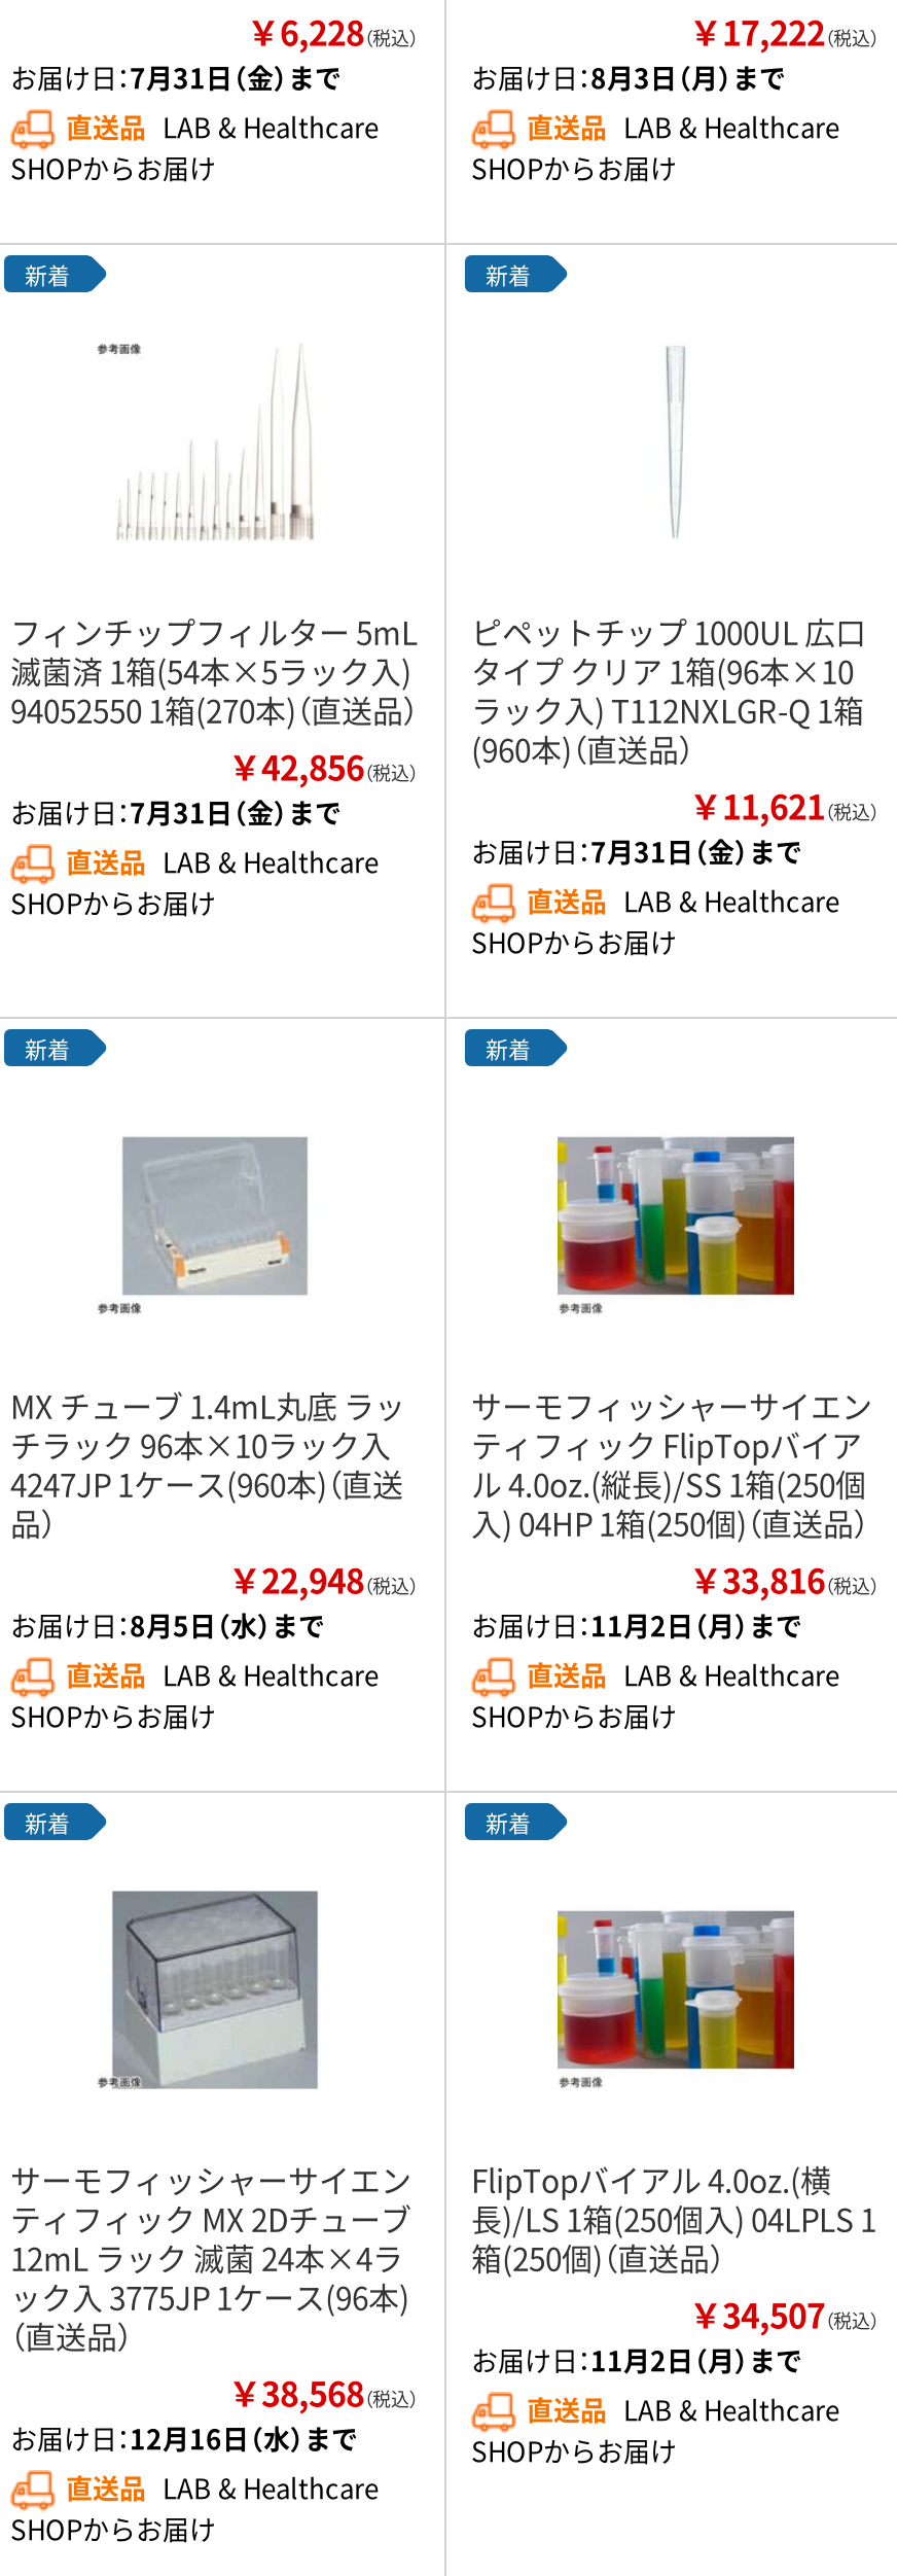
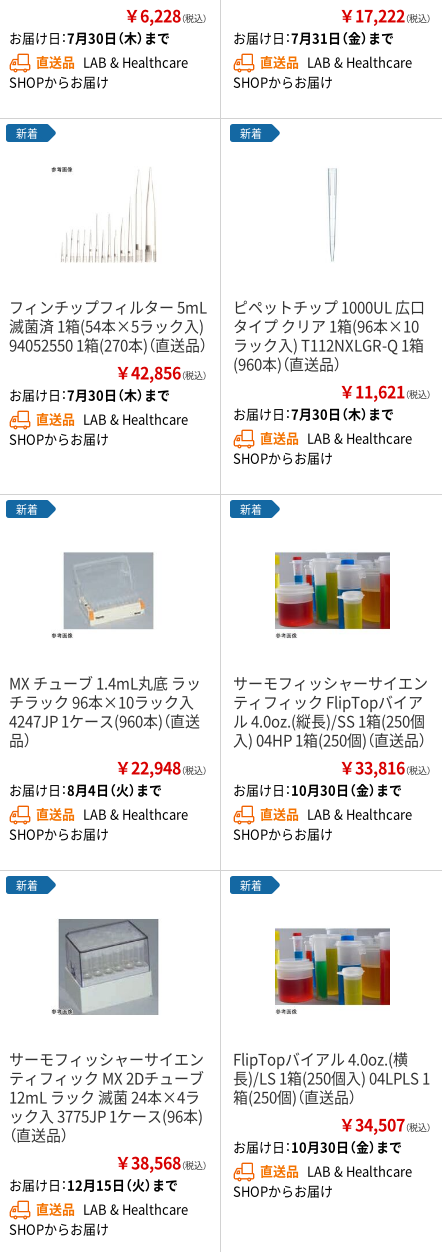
- お届け日：7月31日（金）まで
+ お届け日：7月30日（木）まで

- お届け日：8月3日（月）まで
+ お届け日：7月31日（金）まで

- お届け日：7月31日（金）まで
+ お届け日：7月30日（木）まで

- お届け日：7月31日（金）まで
+ お届け日：7月30日（木）まで

- お届け日：8月5日（水）まで
+ お届け日：8月4日（火）まで

- お届け日：11月2日（月）まで
+ お届け日：10月30日（金）まで

- お届け日：11月2日（月）まで
+ お届け日：10月30日（金）まで

- お届け日：12月16日（水）まで
+ お届け日：12月15日（火）まで
